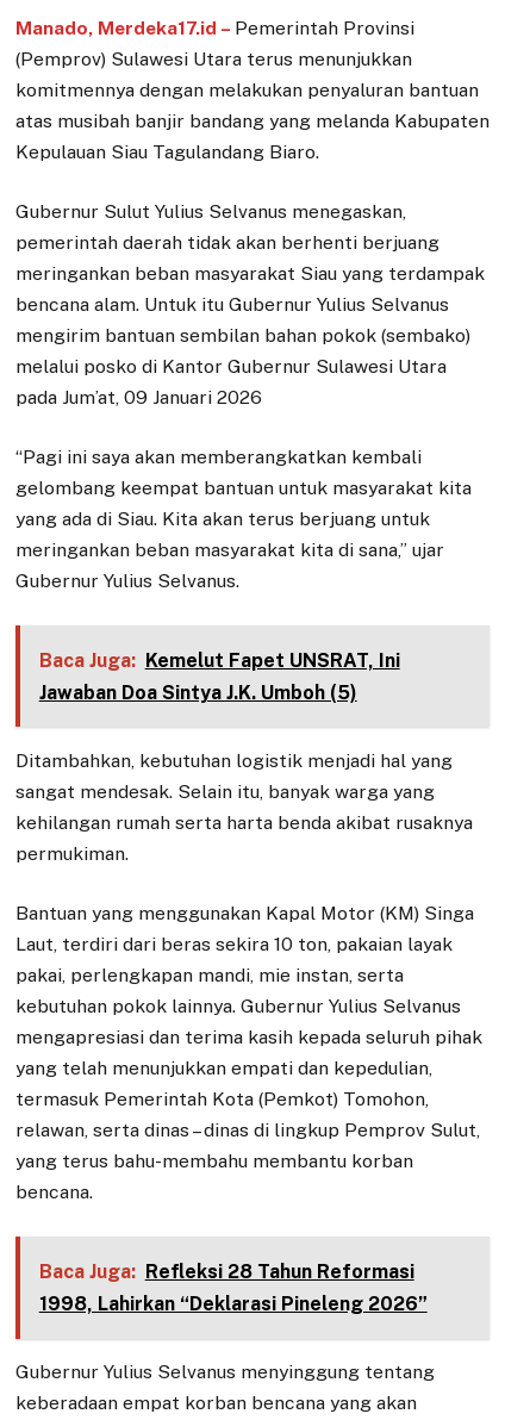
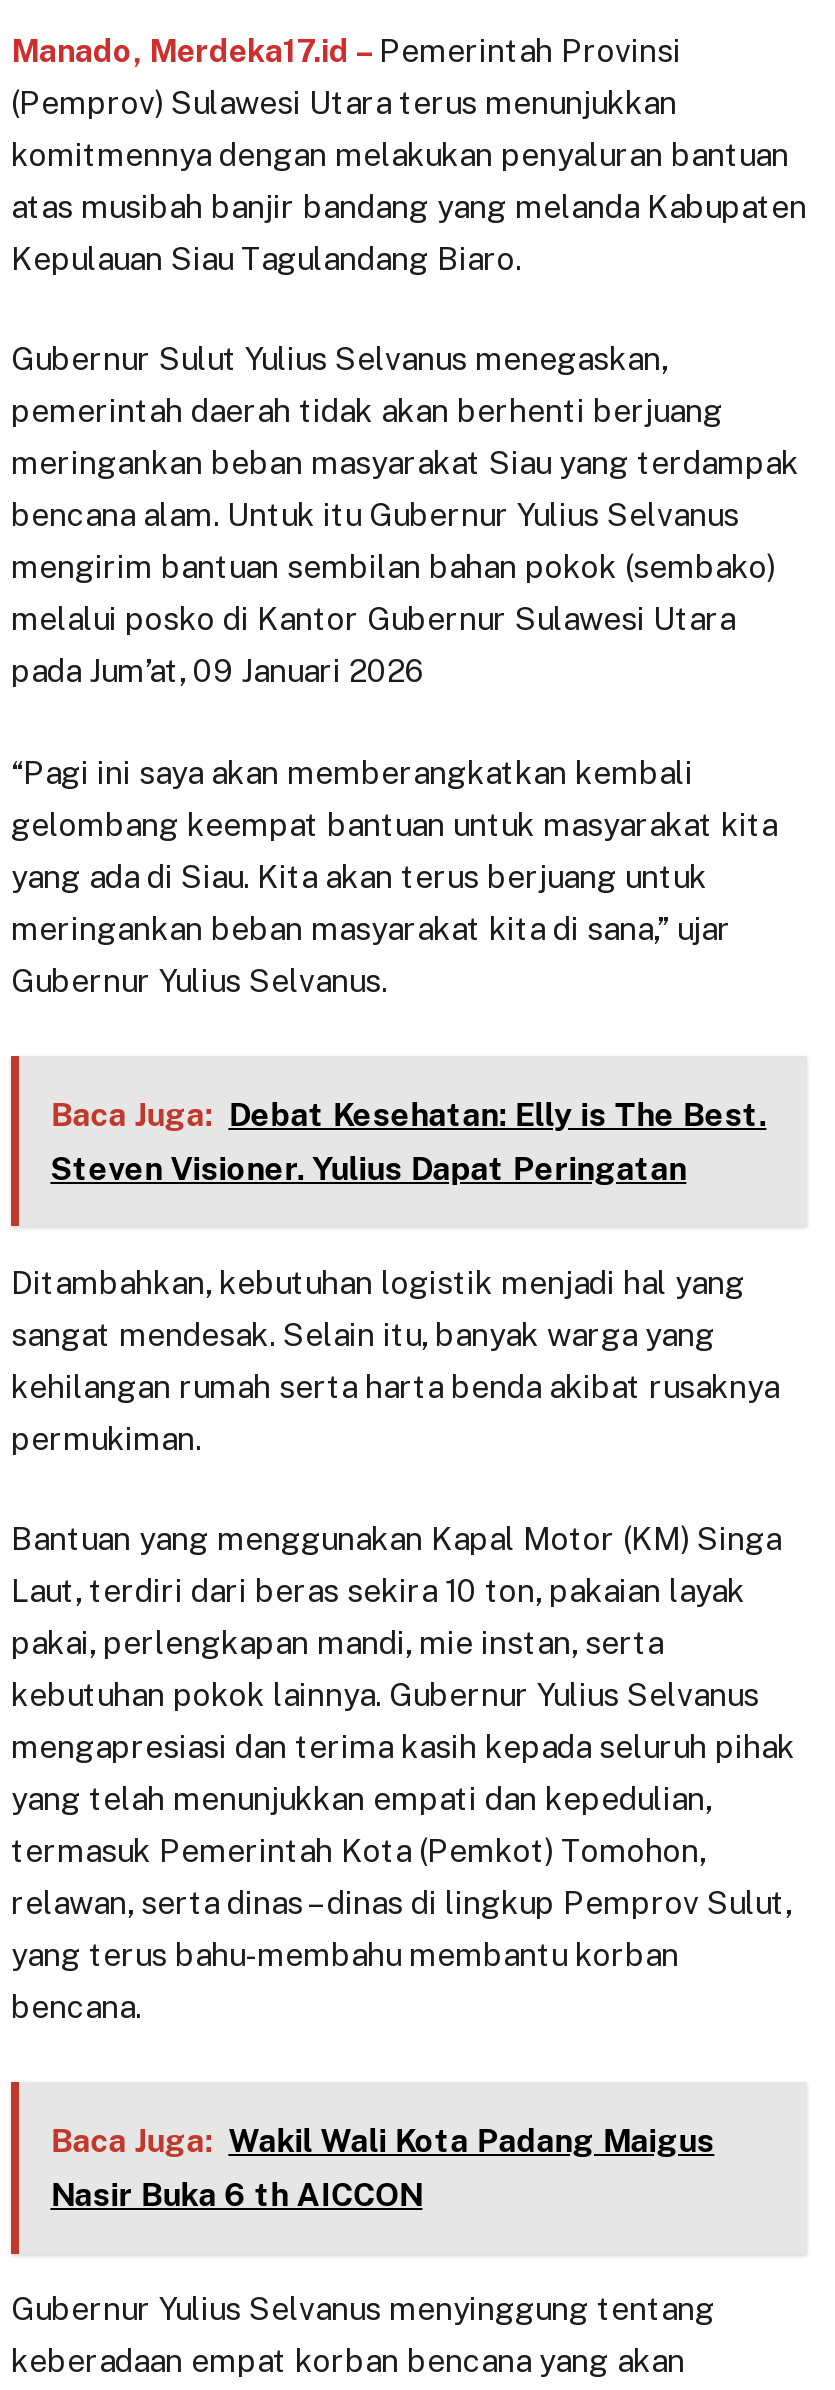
- Baca Juga: Kemelut Fapet UNSRAT, Ini
- Jawaban Doa Sintya J.K. Umboh (5)
+ Baca Juga: Debat Kesehatan: Elly is The Best.
+ Steven Visioner. Yulius Dapat Peringatan

- Baca Juga: Refleksi 28 Tahun Reformasi
- 1998, Lahirkan “Deklarasi Pineleng 2026”
+ Baca Juga: Wakil Wali Kota Padang Maigus
+ Nasir Buka 6 th AICCON
